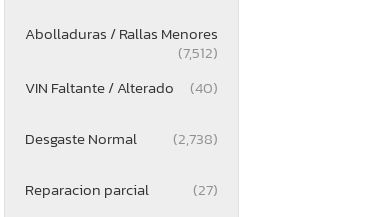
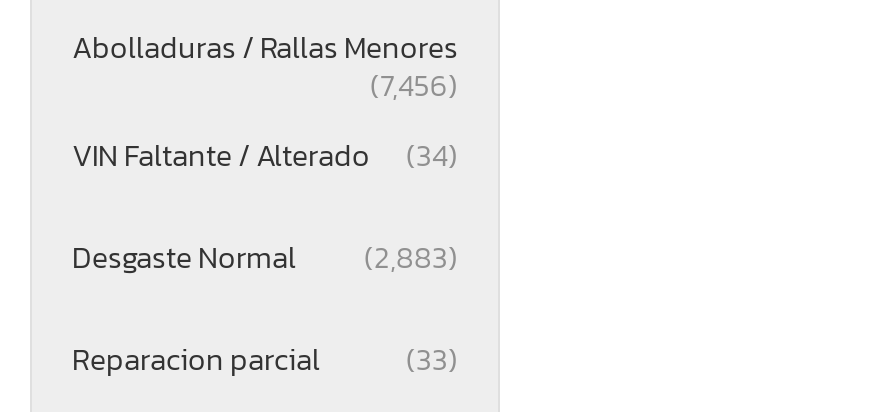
- (7,512)
+ (7,456)

- VIN Faltante / Alterado (40)
+ VIN Faltante / Alterado (34)

- Desgaste Normal (2,738)
+ Desgaste Normal (2,883)

- Reparacion parcial (27)
+ Reparacion parcial (33)
